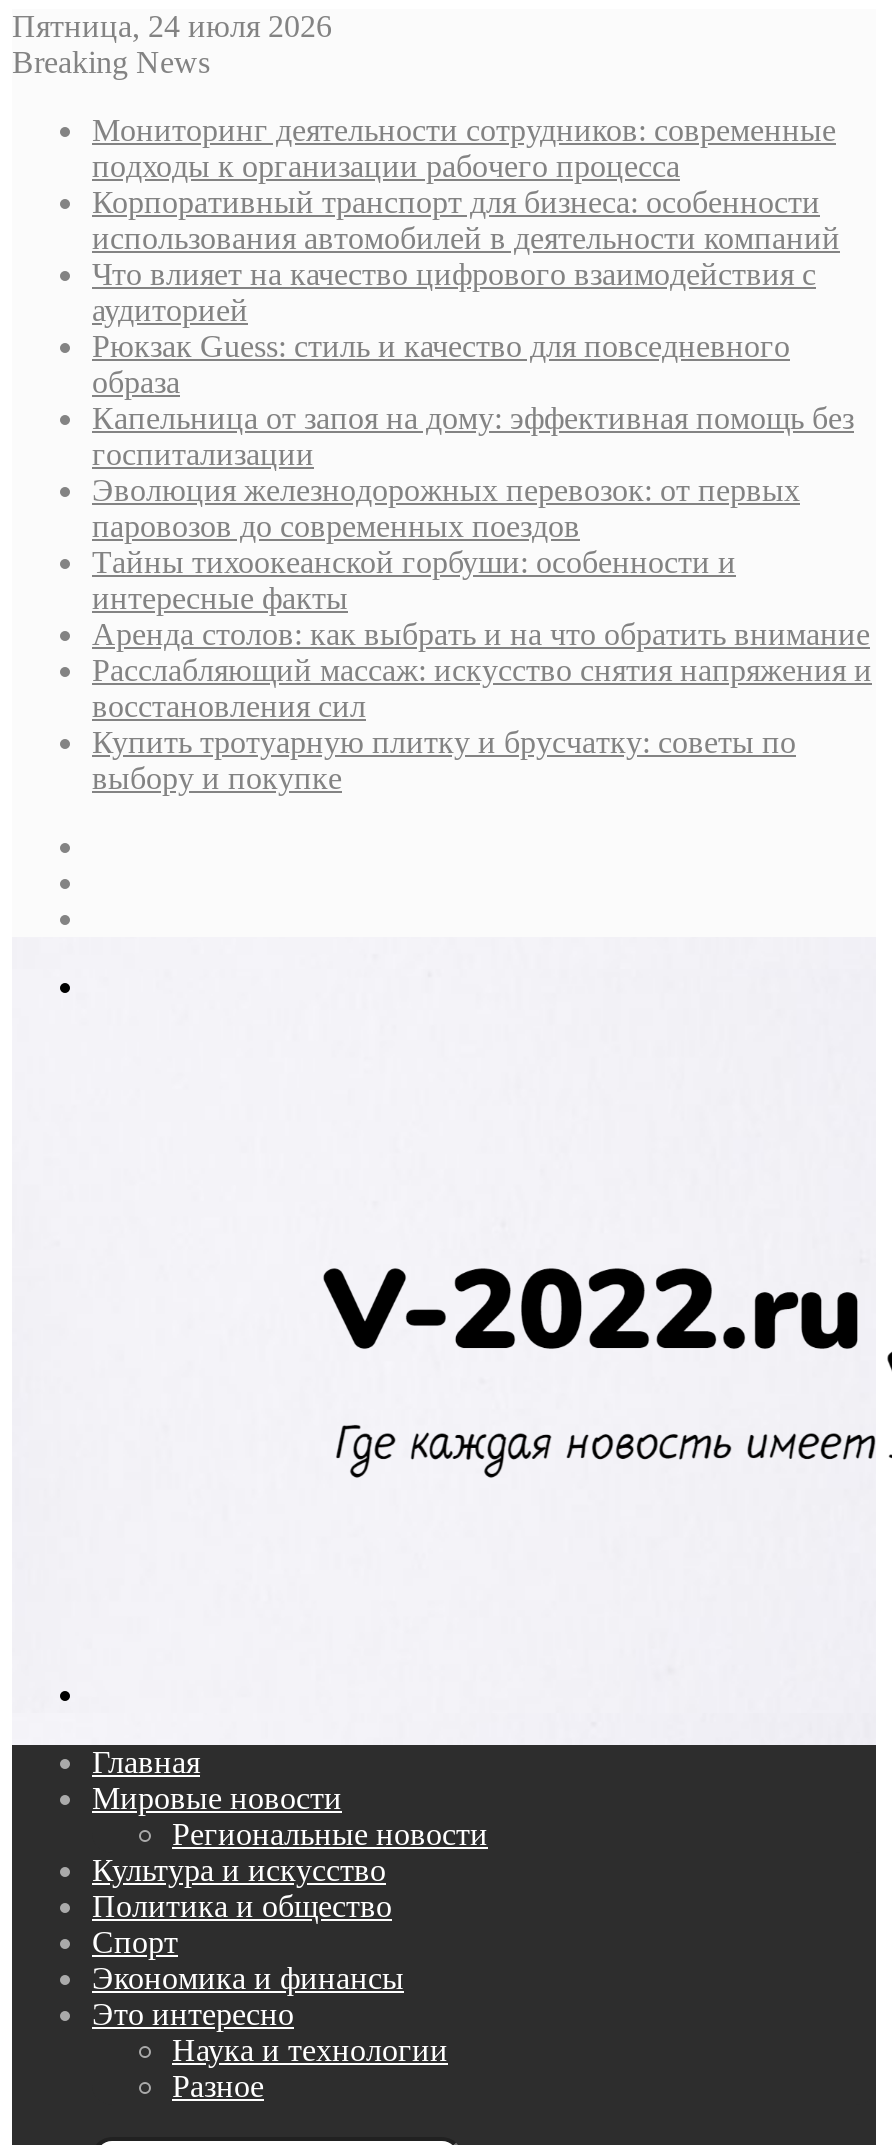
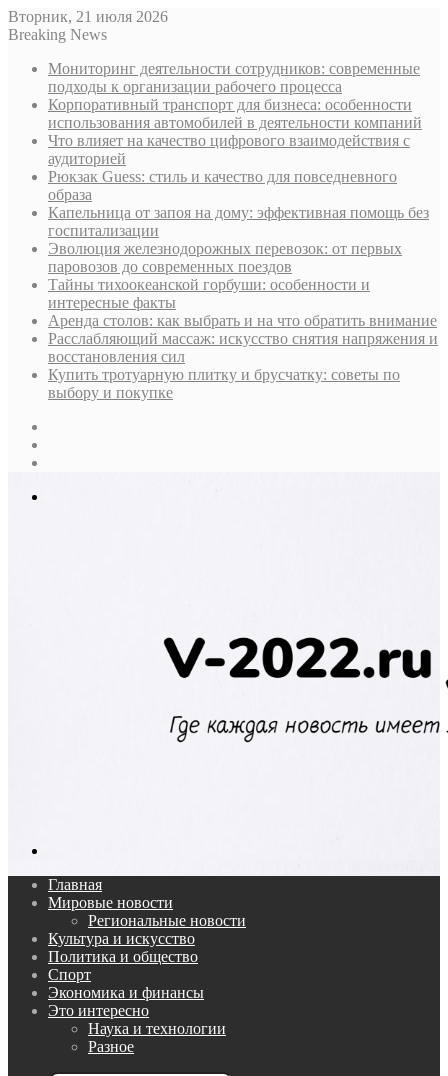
- Пятница, 24 июля 2026
+ Вторник, 21 июля 2026
